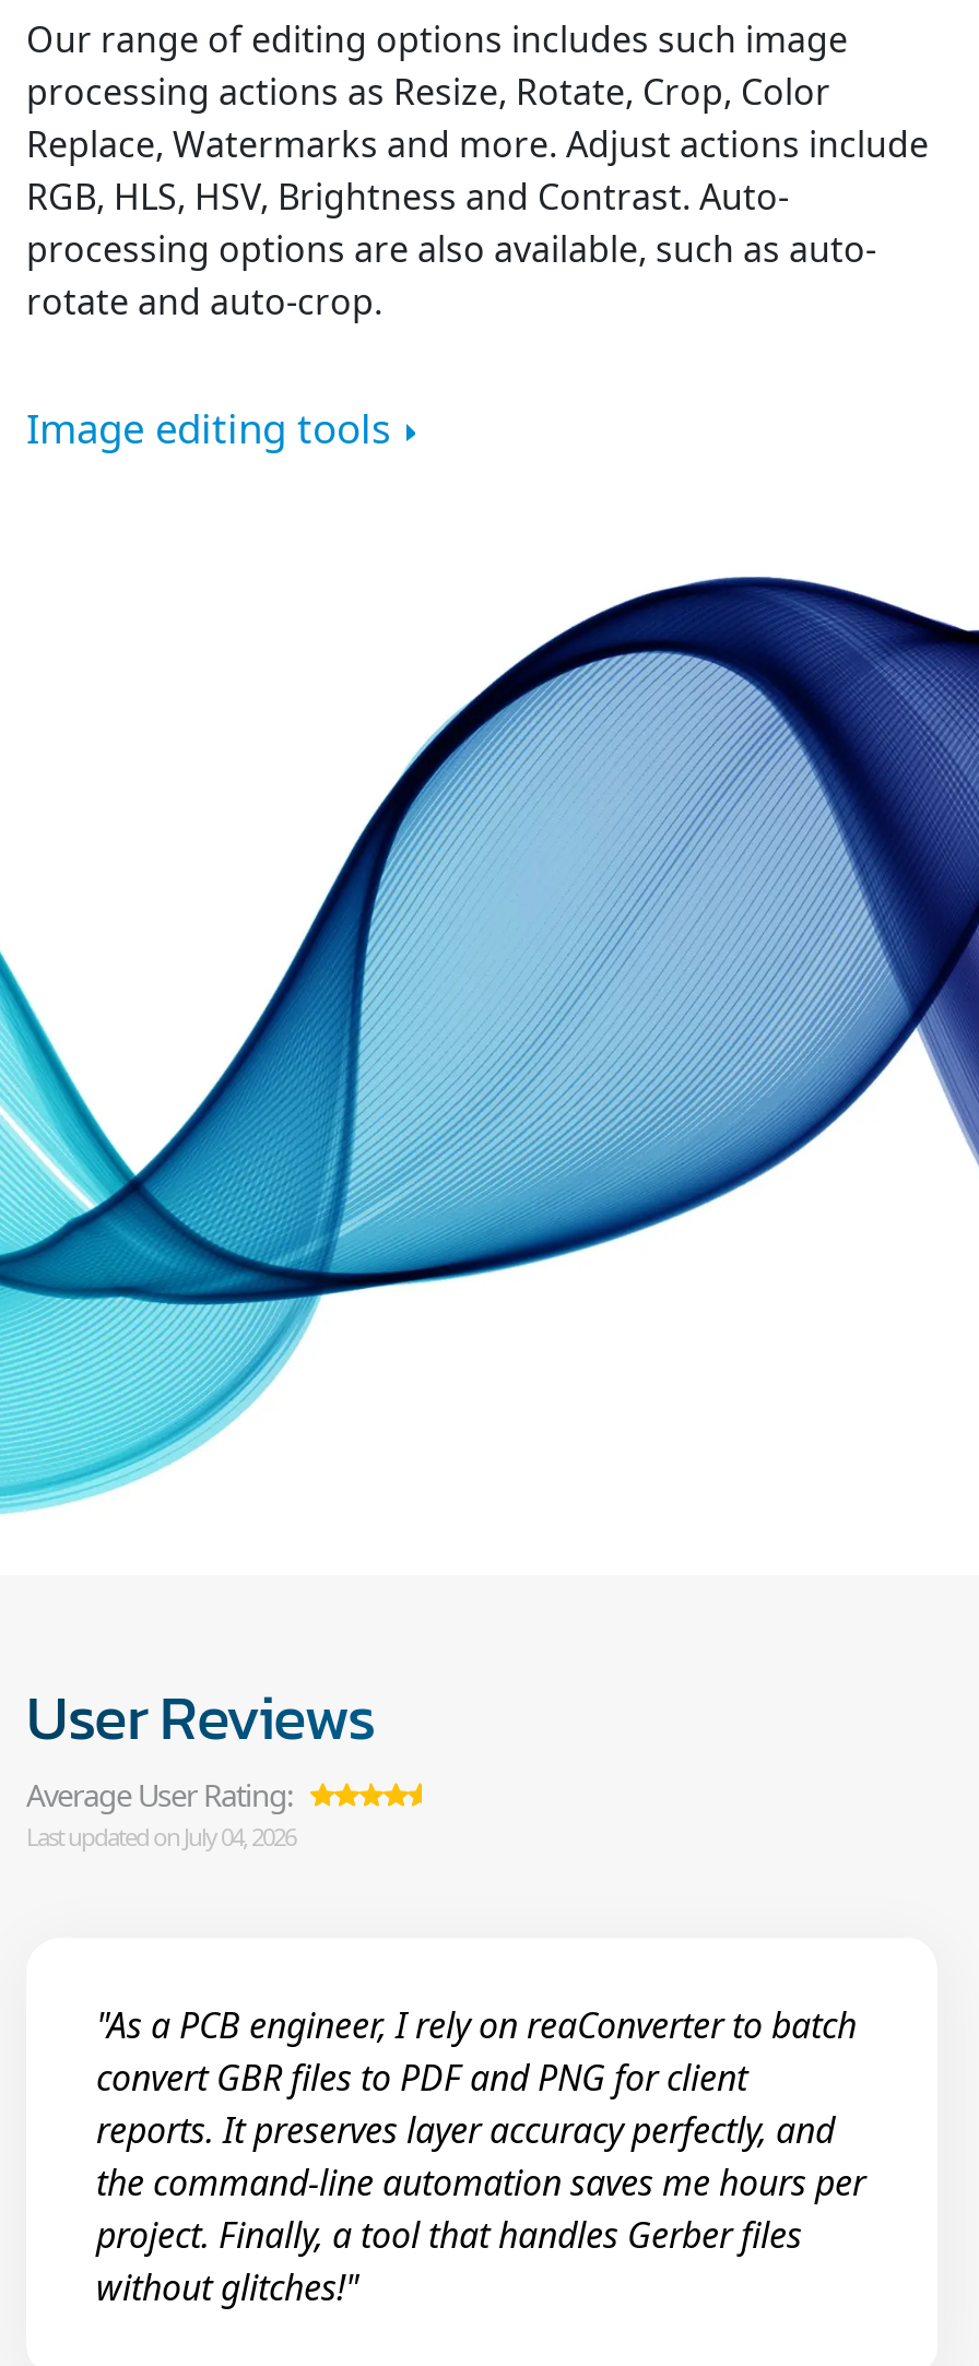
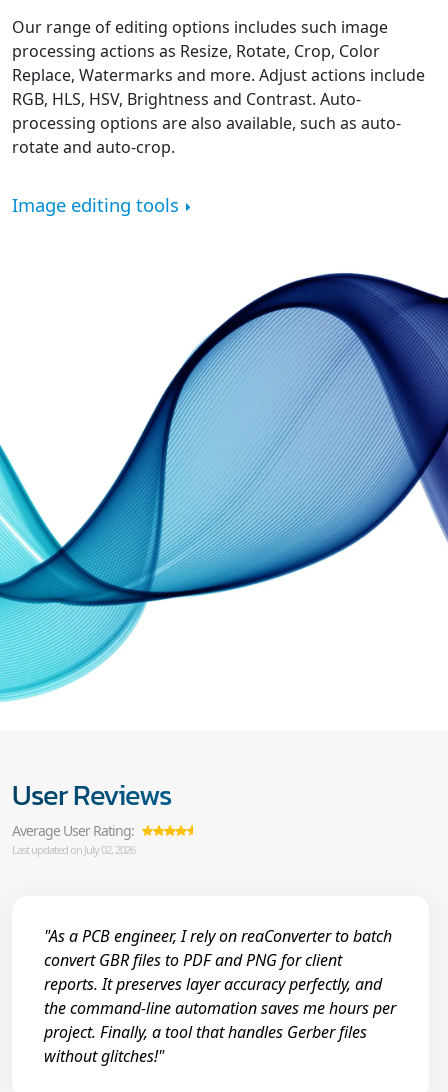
- Last updated on July 04, 2026
+ Last updated on July 02, 2026
